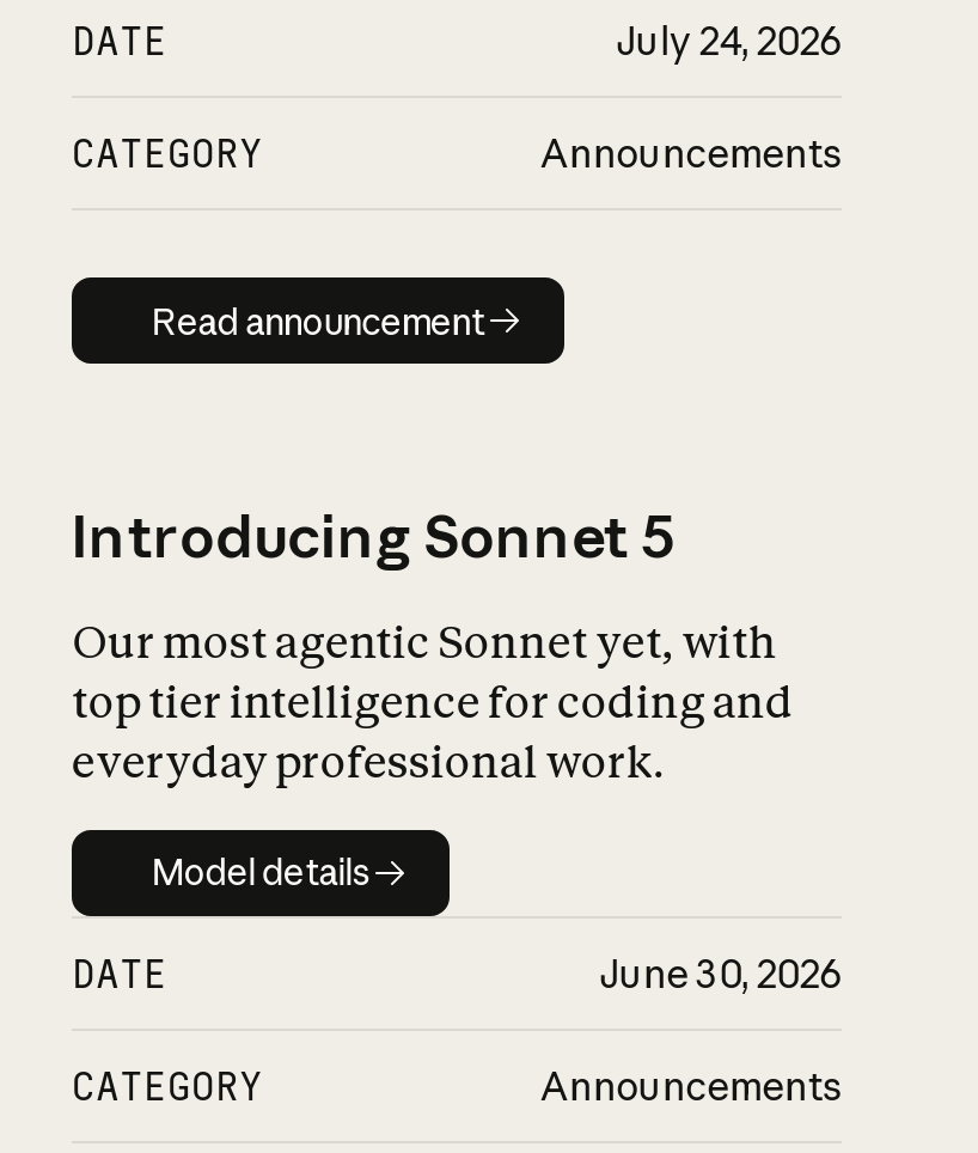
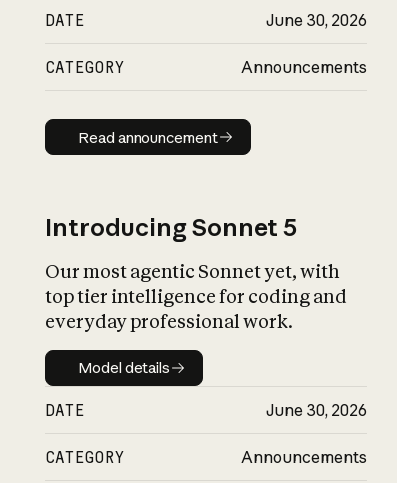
- July 24, 2026
+ June 30, 2026
